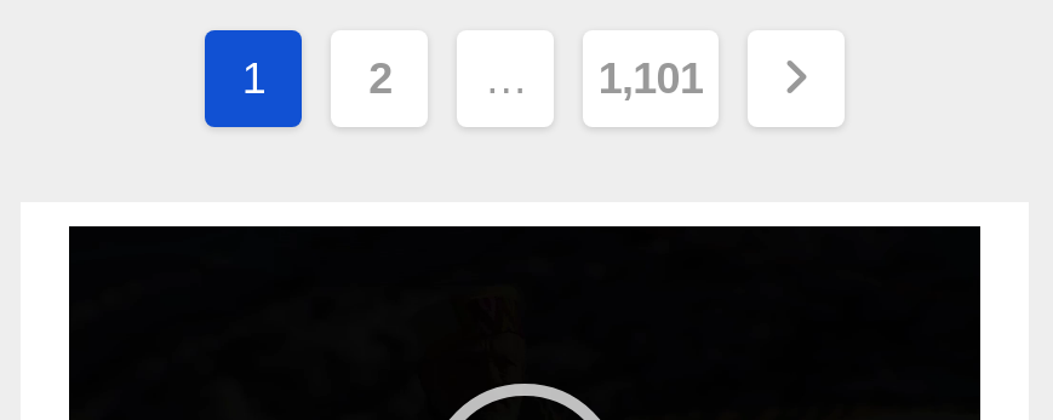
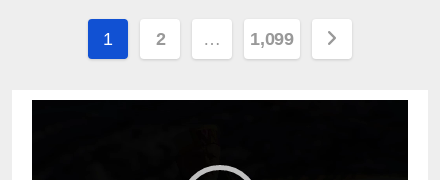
- 1,101
+ 1,099
